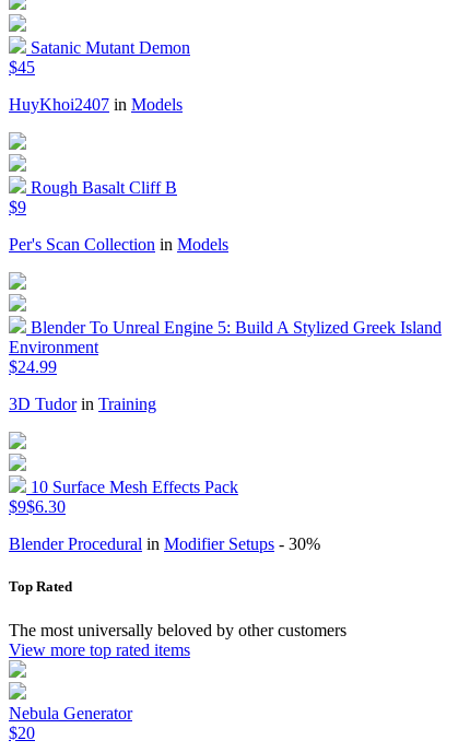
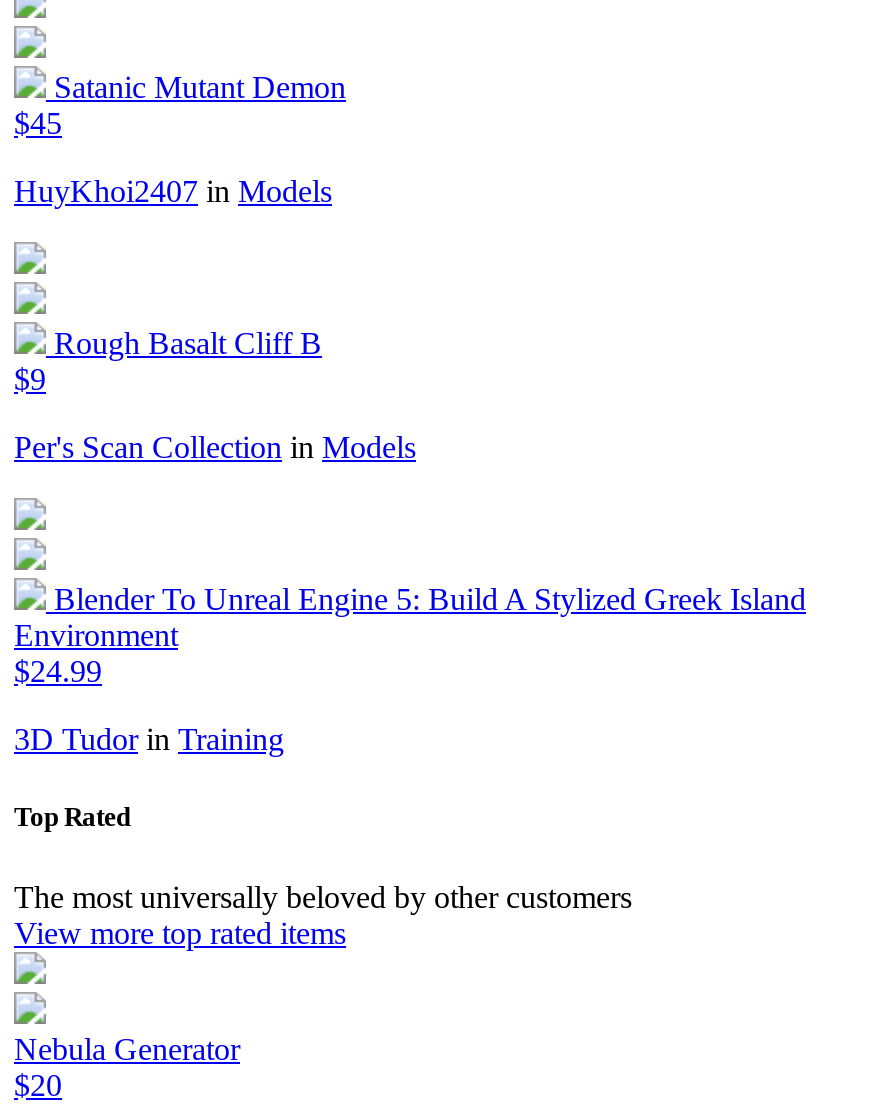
- 10 Surface Mesh Effects Pack
- $9$6.30
- Blender Procedural in Modifier Setups - 30%
